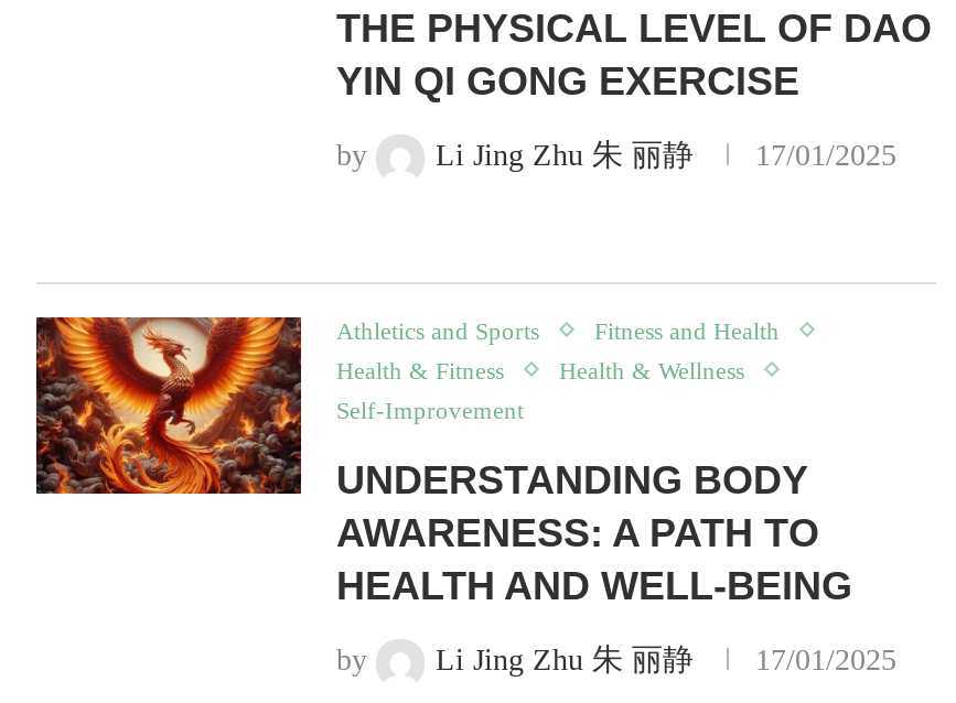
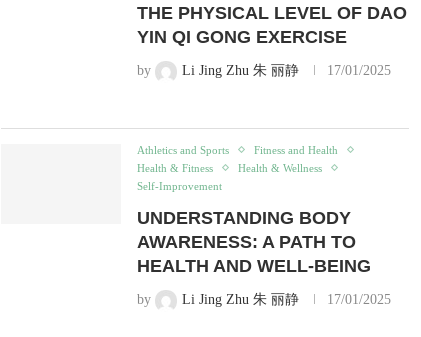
- [image]
